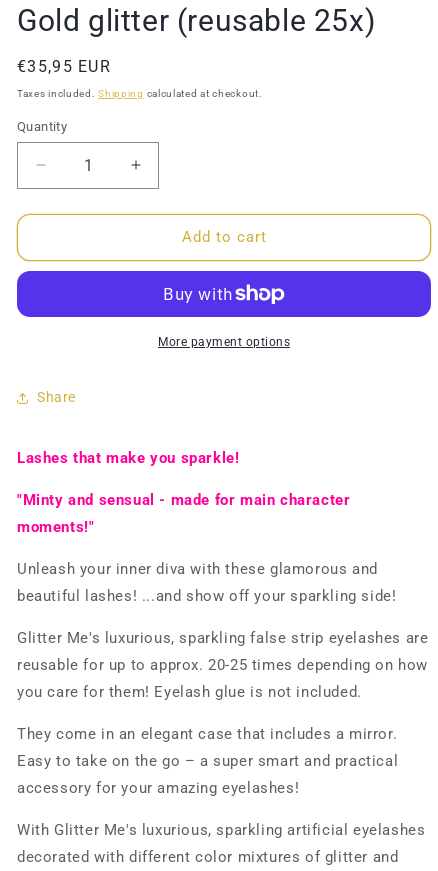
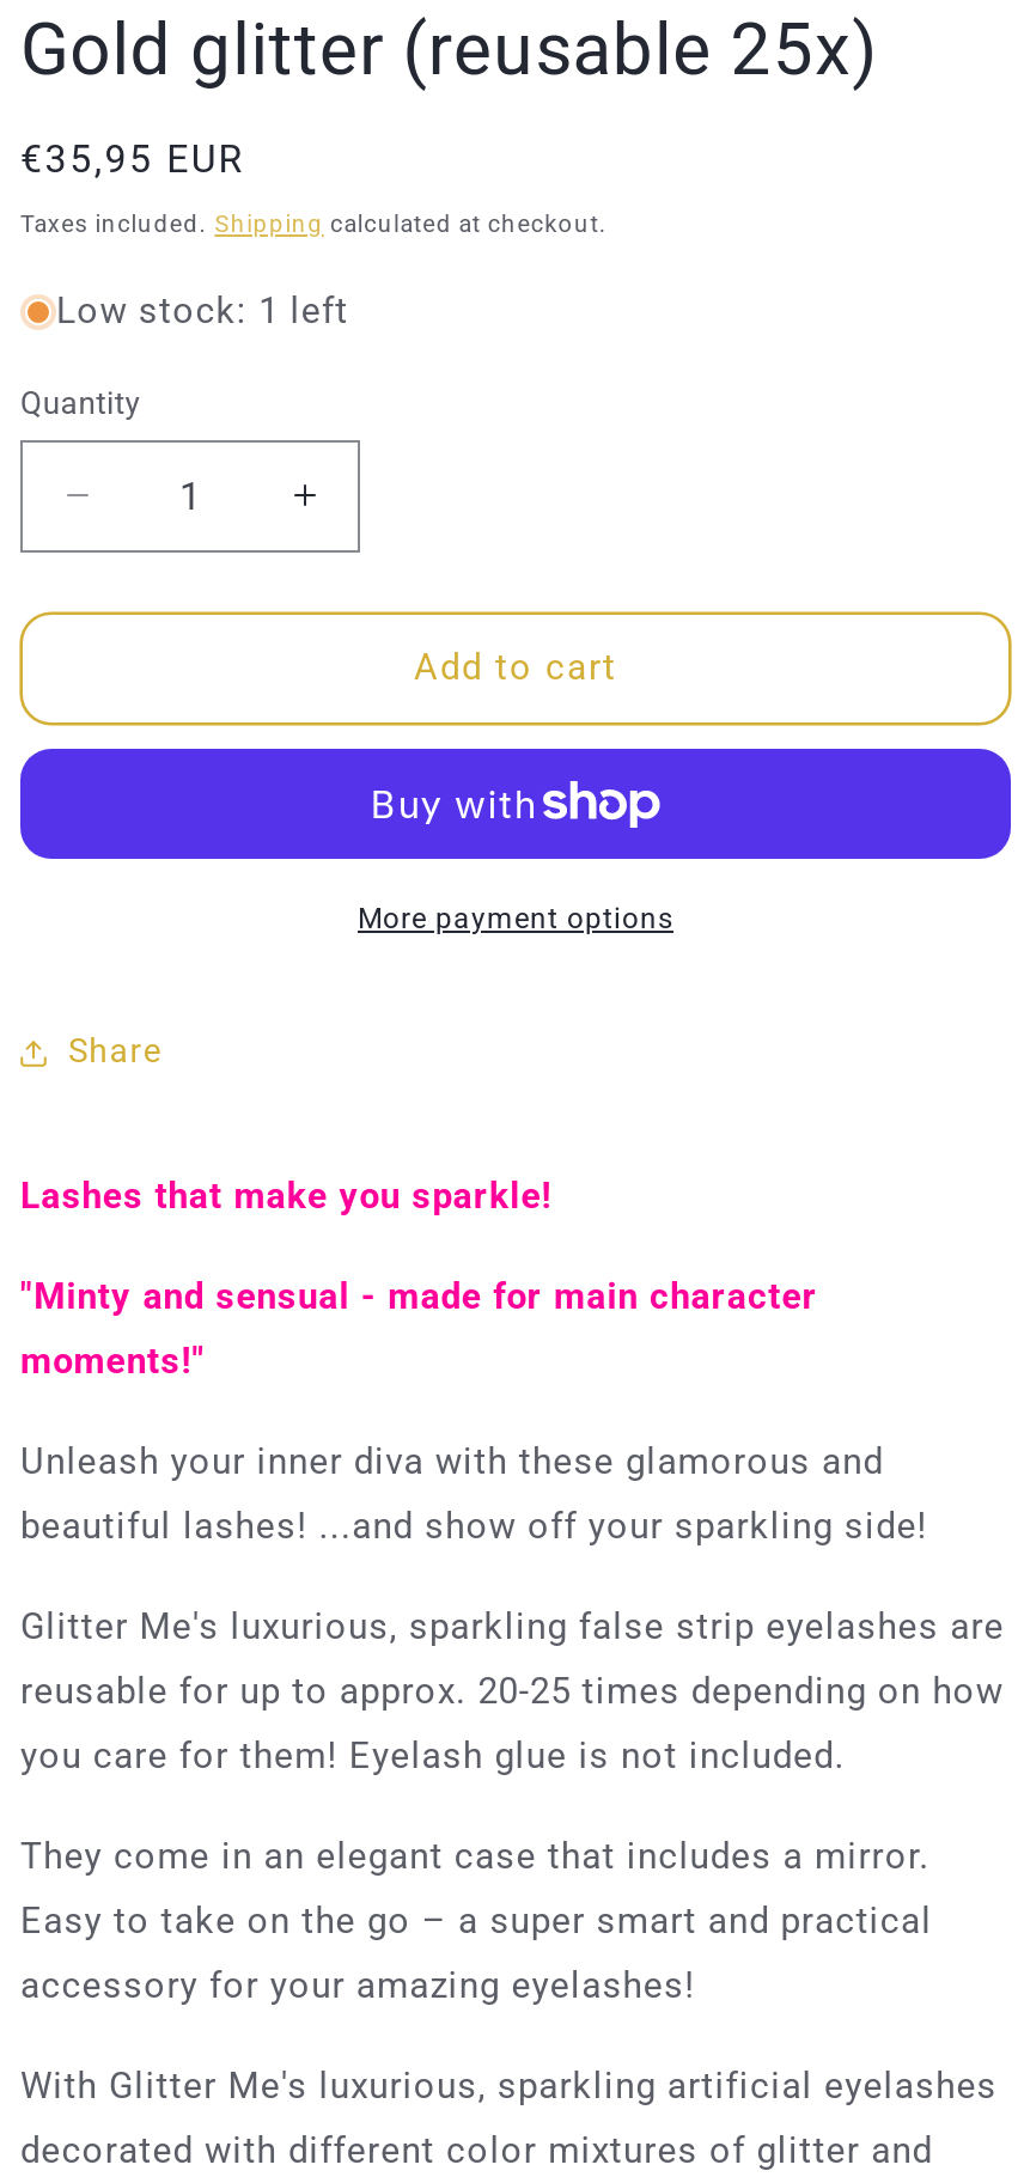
+ Low stock: 1 left
